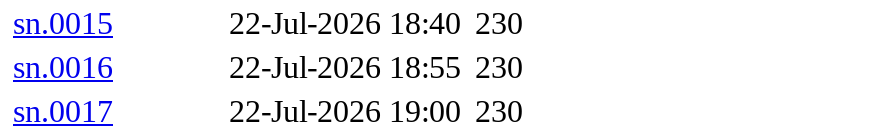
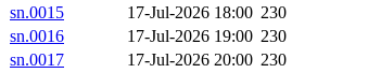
- 22-Jul-2026 18:40 230
+ 17-Jul-2026 18:00 230

- 22-Jul-2026 18:55 230
+ 17-Jul-2026 19:00 230

- 22-Jul-2026 19:00 230
+ 17-Jul-2026 20:00 230
